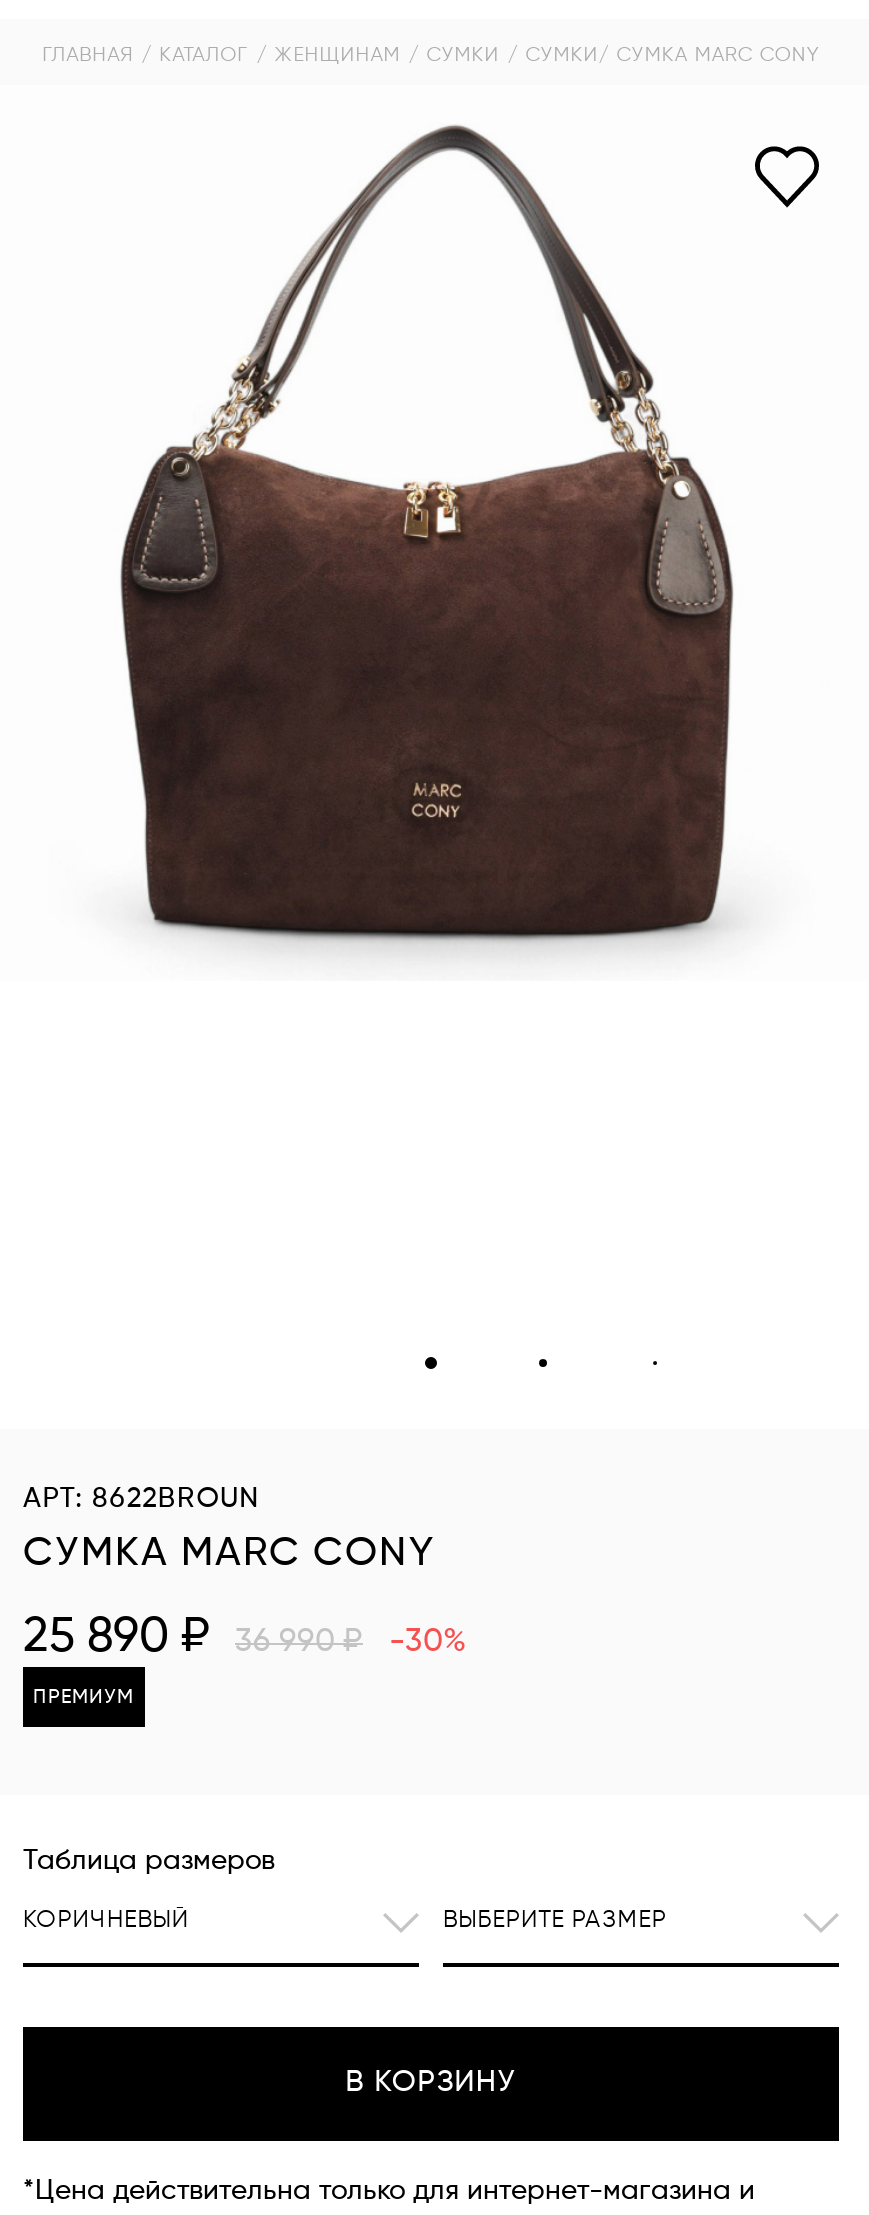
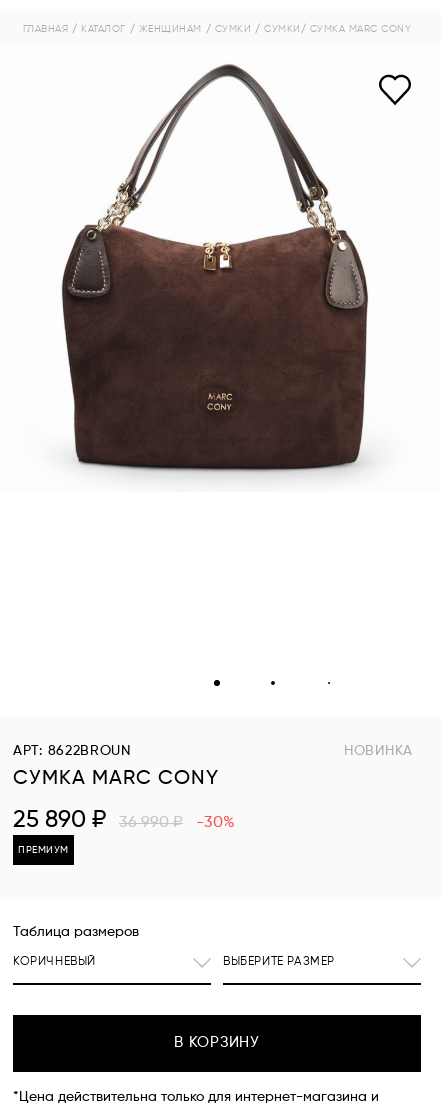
+ НОВИНКА
